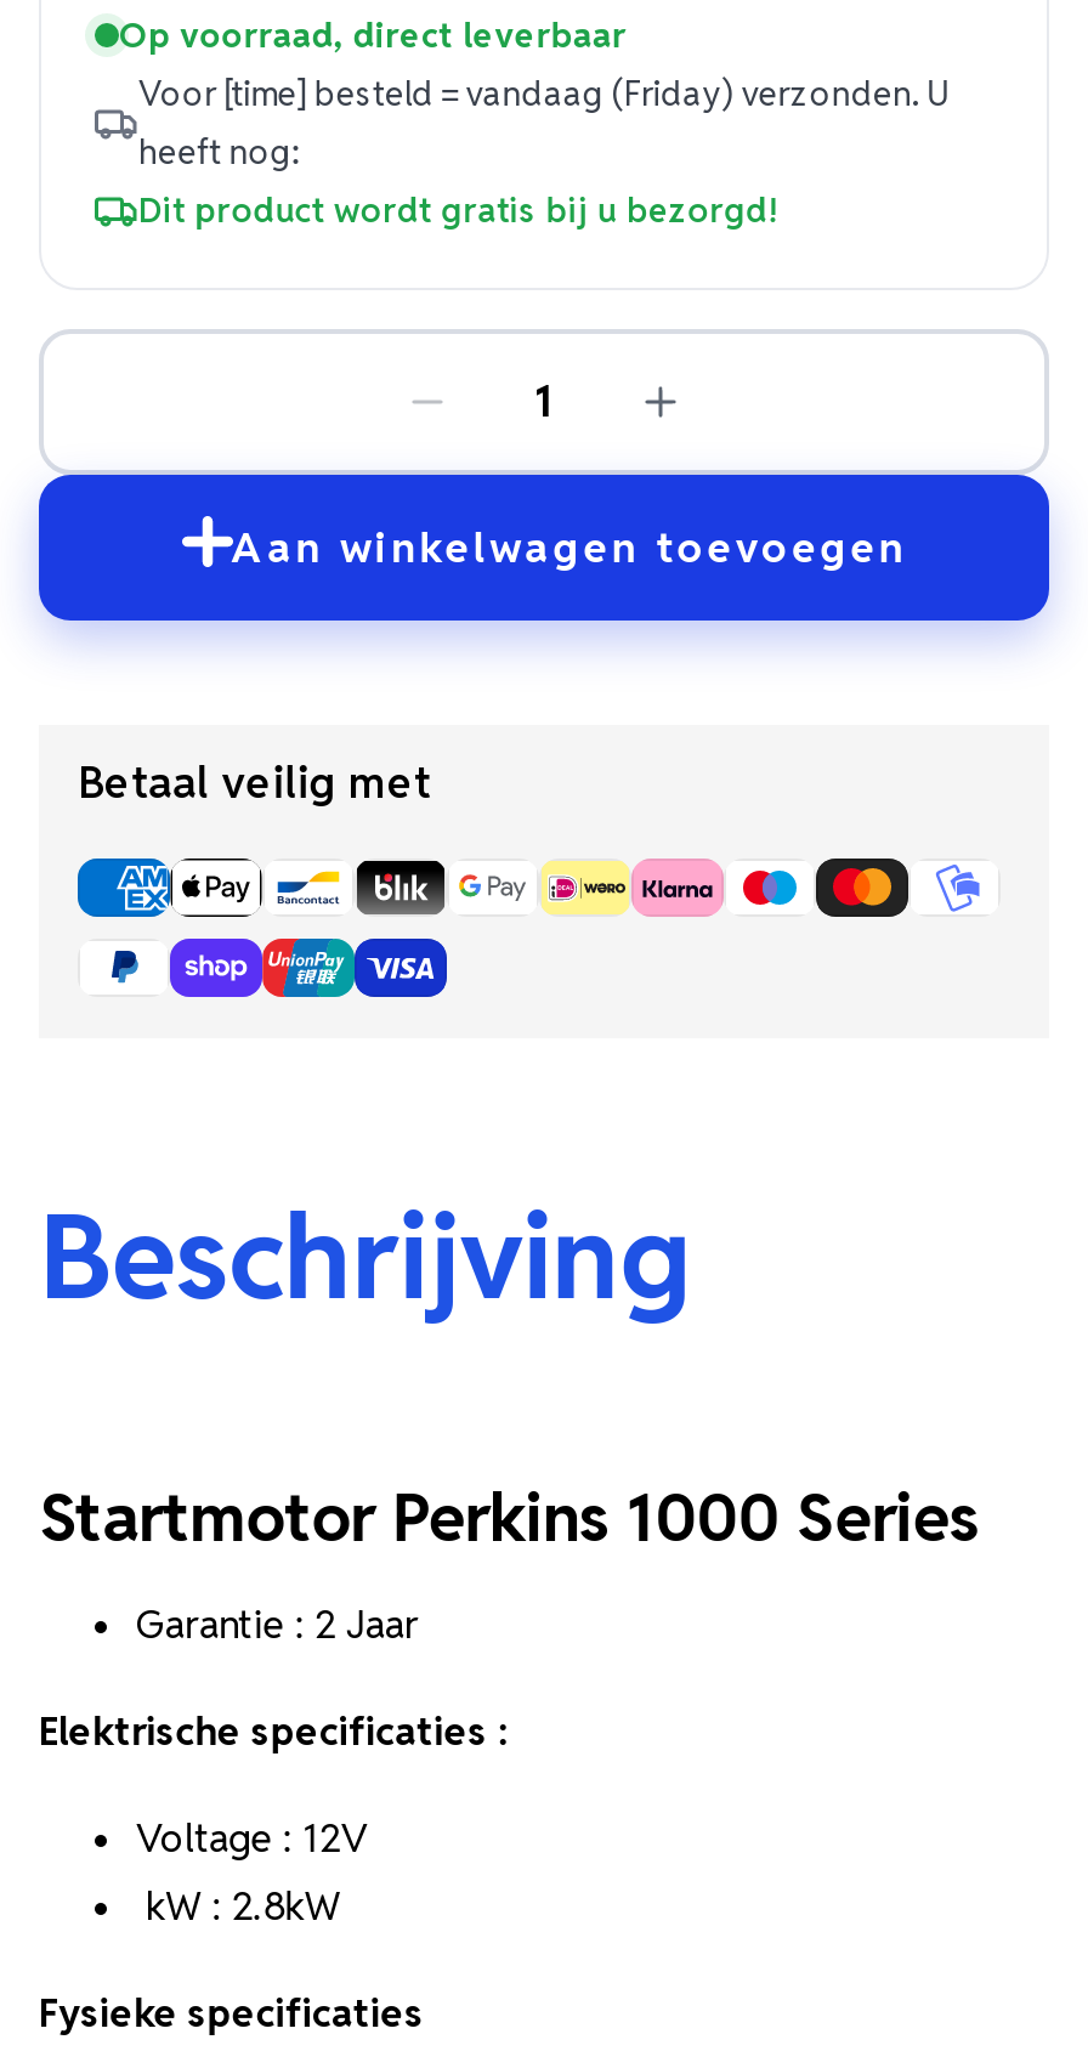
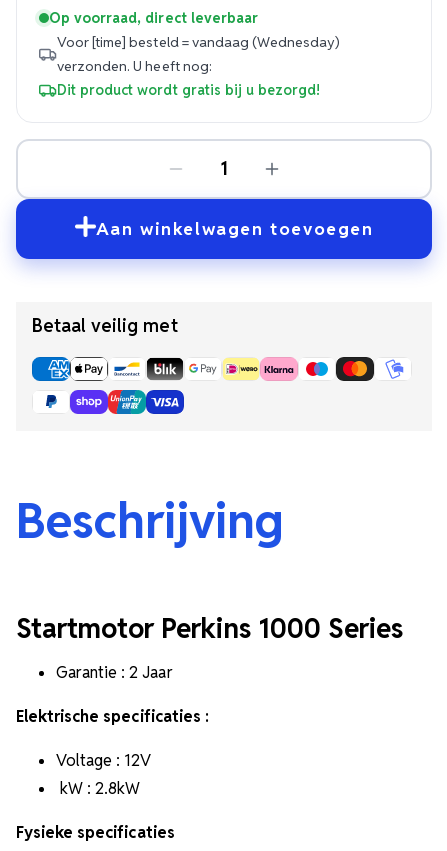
- Voor [time] besteld = vandaag (Friday) verzonden. U
- heeft nog:
+ Voor [time] besteld = vandaag (Wednesday)
+ verzonden. U heeft nog:
